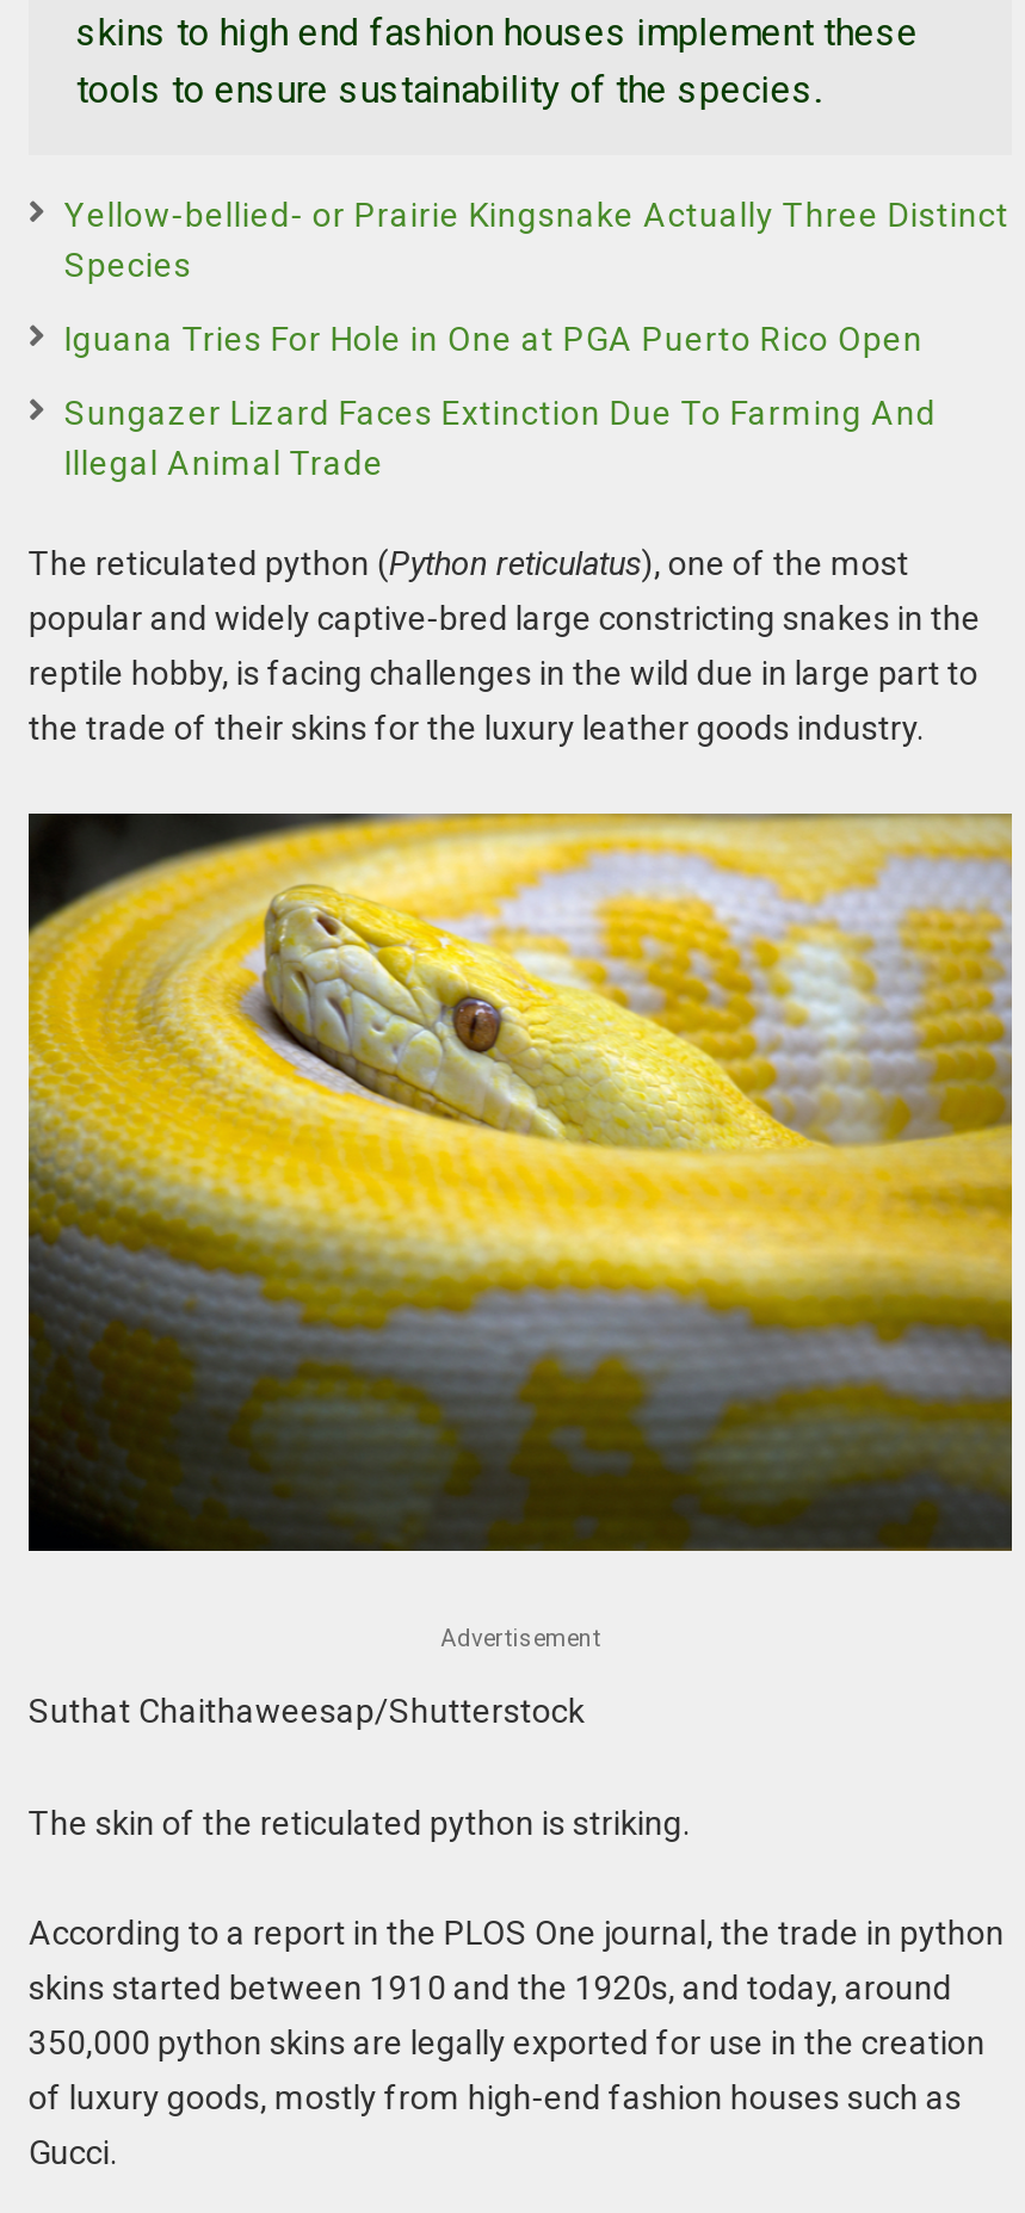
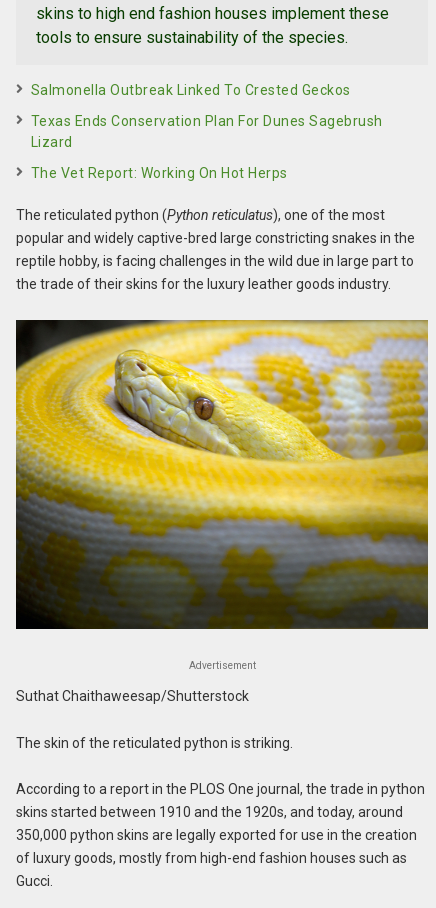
- Yellow-bellied- or Prairie Kingsnake Actually Three Distinct
- Species
+ Salmonella Outbreak Linked To Crested Geckos

- Iguana Tries For Hole in One at PGA Puerto Rico Open
+ Texas Ends Conservation Plan For Dunes Sagebrush
+ Lizard

- Sungazer Lizard Faces Extinction Due To Farming And
- Illegal Animal Trade
+ The Vet Report: Working On Hot Herps
